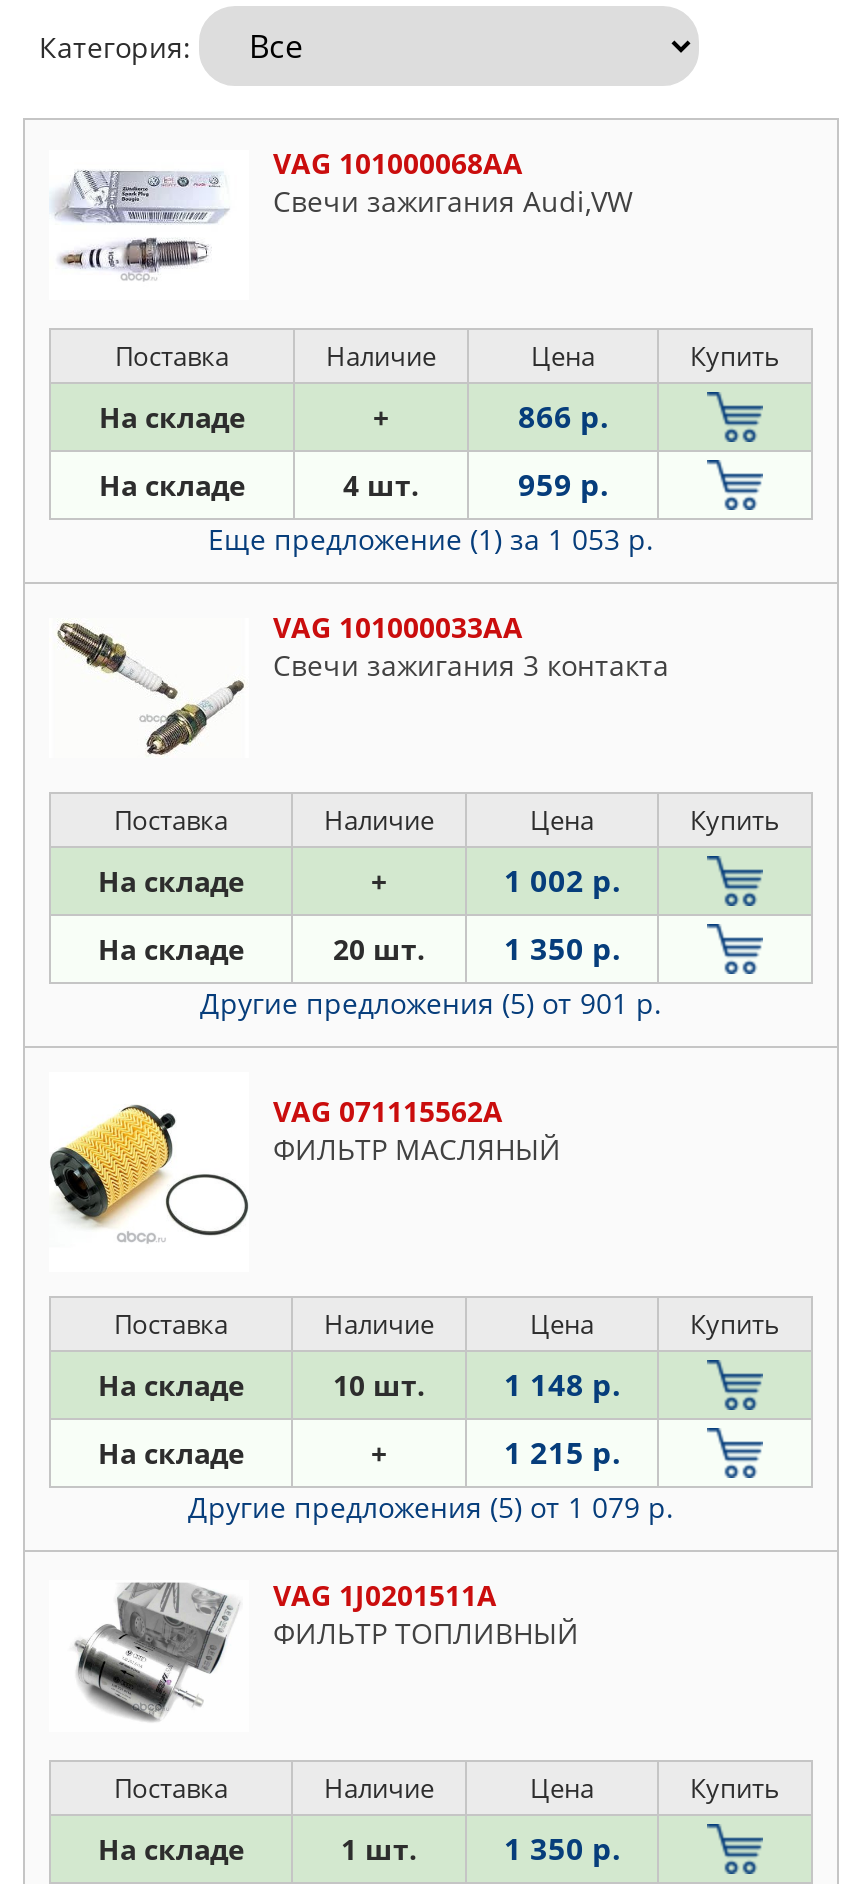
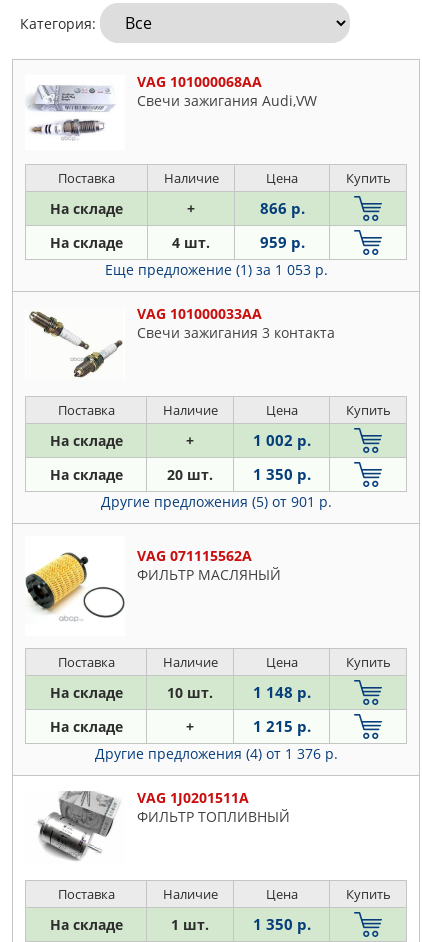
- Другие предложения (5) от 1 079 р.
+ Другие предложения (4) от 1 376 р.
